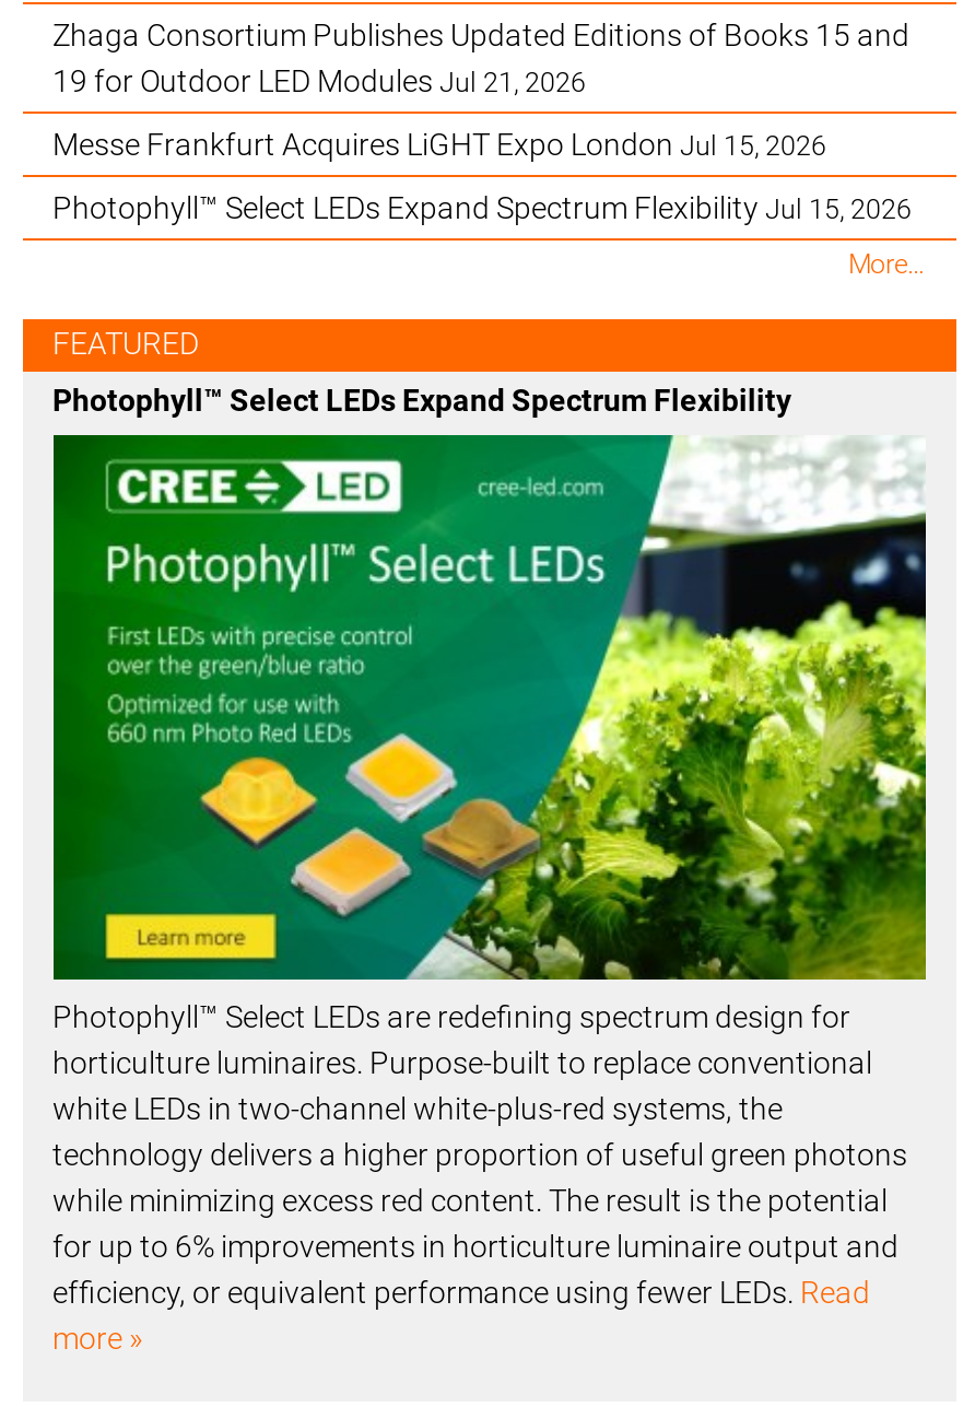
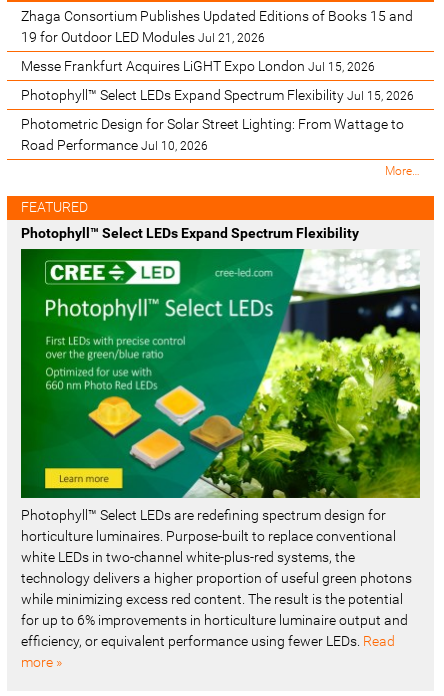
+ Photometric Design for Solar Street Lighting: From Wattage to
+ Road Performance Jul 10, 2026
